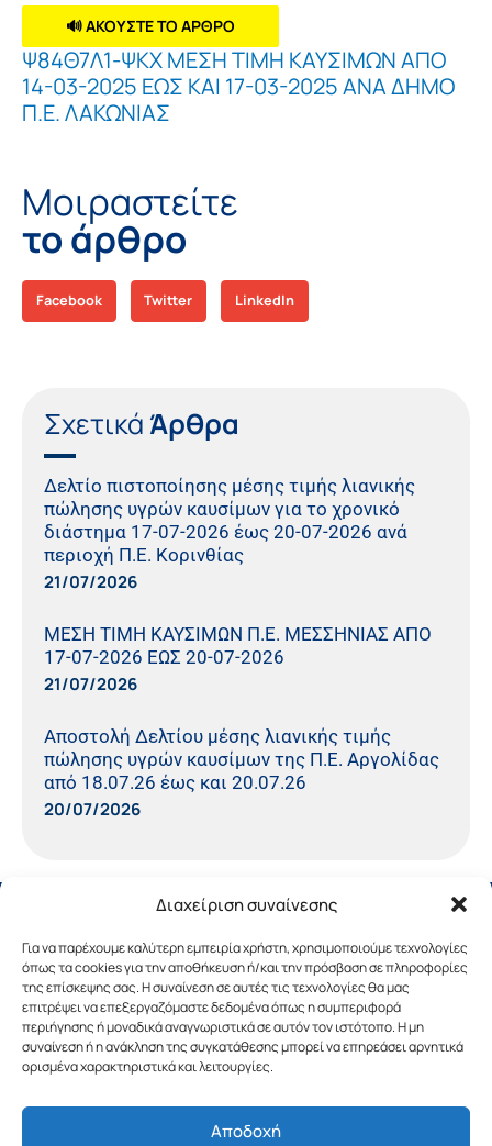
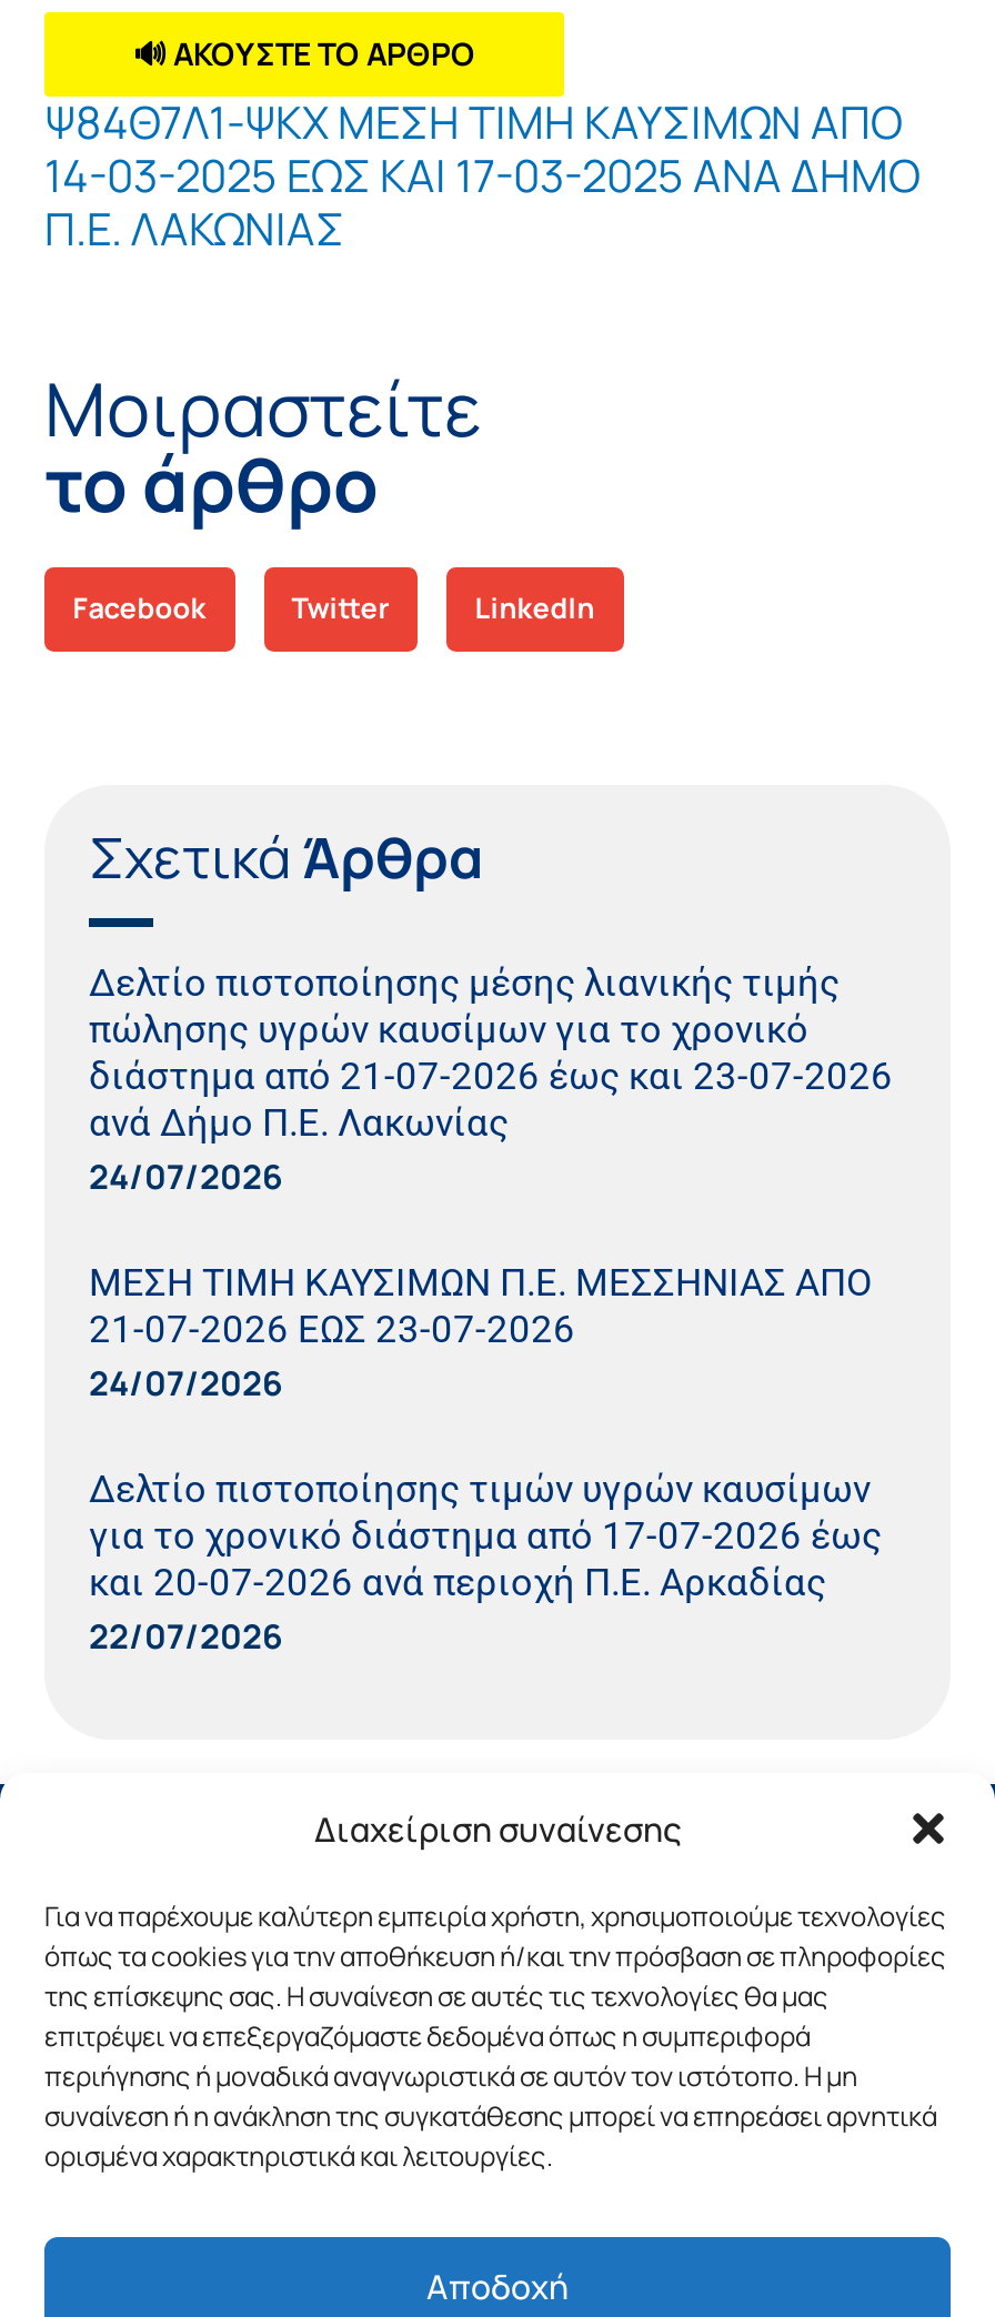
- Δελτίο πιστοποίησης μέσης τιμής λιανικής
+ Δελτίο πιστοποίησης μέσης λιανικής τιμής

- διάστημα 17-07-2026 έως 20-07-2026 ανά
- περιοχή Π.Ε. Κορινθίας
- 21/07/2026
+ διάστημα από 21-07-2026 έως και 23-07-2026
+ ανά Δήμο Π.Ε. Λακωνίας
+ 24/07/2026

- 17-07-2026 ΕΩΣ 20-07-2026
- 21/07/2026
+ 21-07-2026 ΕΩΣ 23-07-2026
+ 24/07/2026

- Αποστολή Δελτίου μέσης λιανικής τιμής
- πώλησης υγρών καυσίμων της Π.Ε. Αργολίδας
- από 18.07.26 έως και 20.07.26
- 20/07/2026
+ Δελτίο πιστοποίησης τιμών υγρών καυσίμων
+ για το χρονικό διάστημα από 17-07-2026 έως
+ και 20-07-2026 ανά περιοχή Π.Ε. Αρκαδίας
+ 22/07/2026
